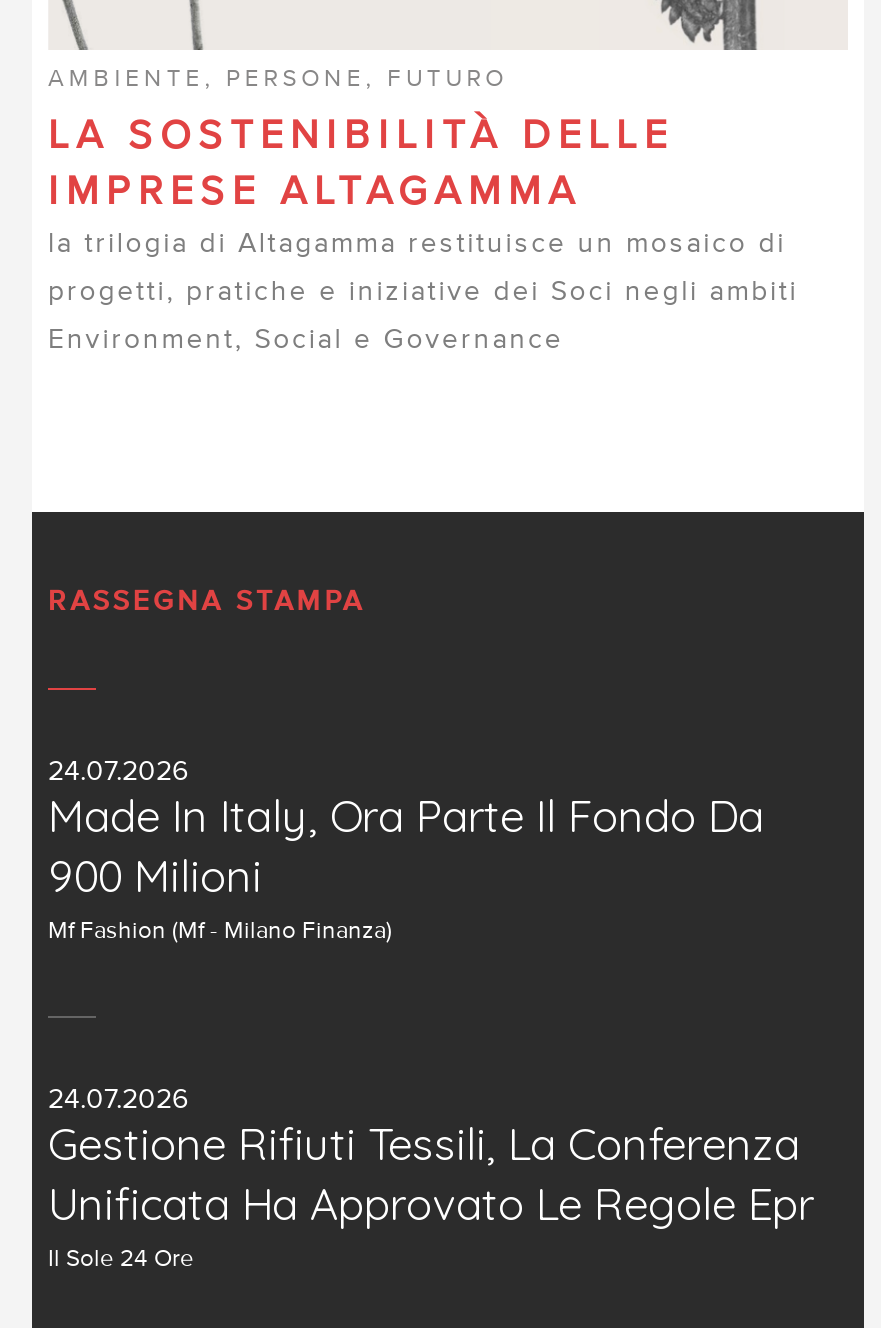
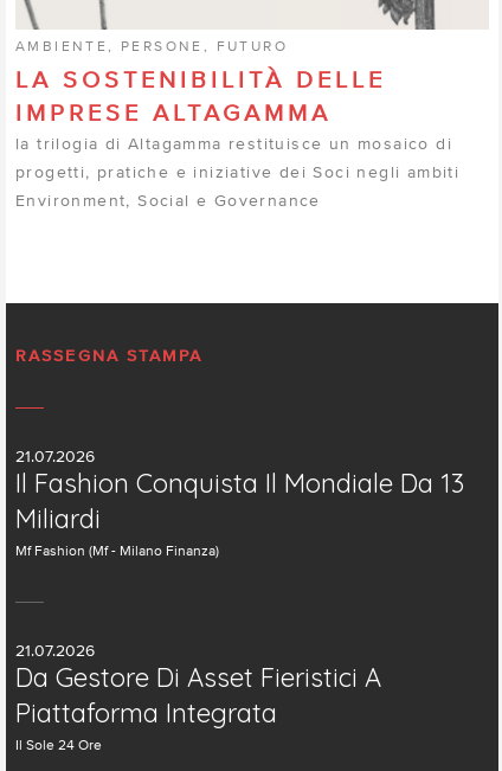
- 24.07.2026
- Made In Italy, Ora Parte Il Fondo Da
- 900 Milioni
+ 21.07.2026
+ Il Fashion Conquista Il Mondiale Da 13
+ Miliardi

- 24.07.2026
- Gestione Rifiuti Tessili, La Conferenza
- Unificata Ha Approvato Le Regole Epr
+ 21.07.2026
+ Da Gestore Di Asset Fieristici A
+ Piattaforma Integrata
